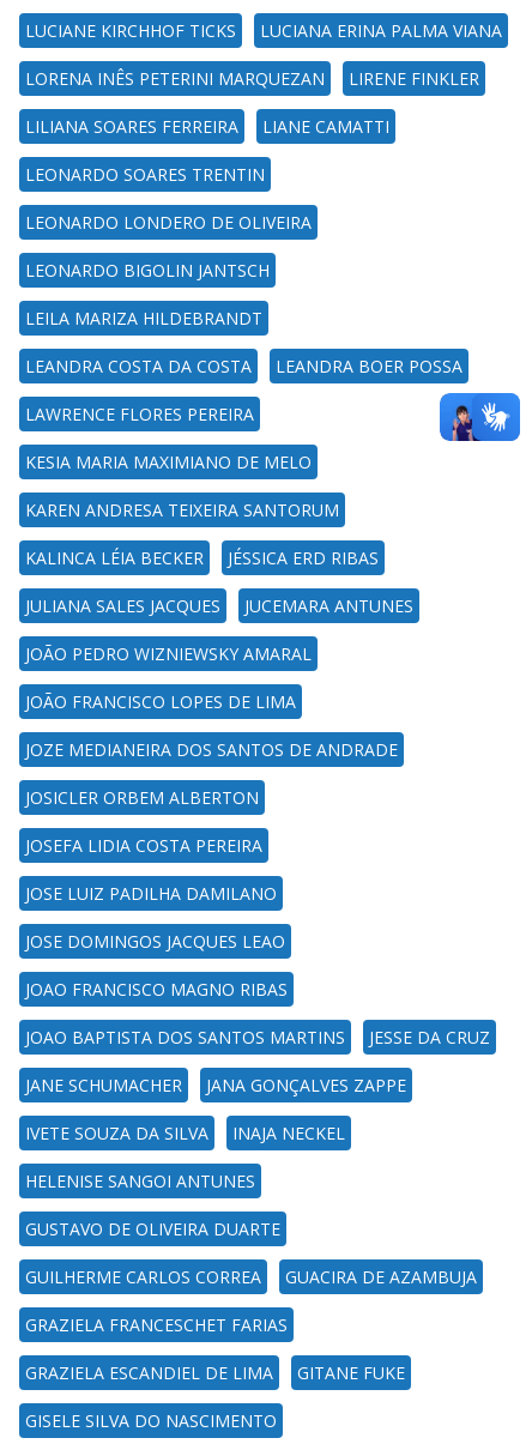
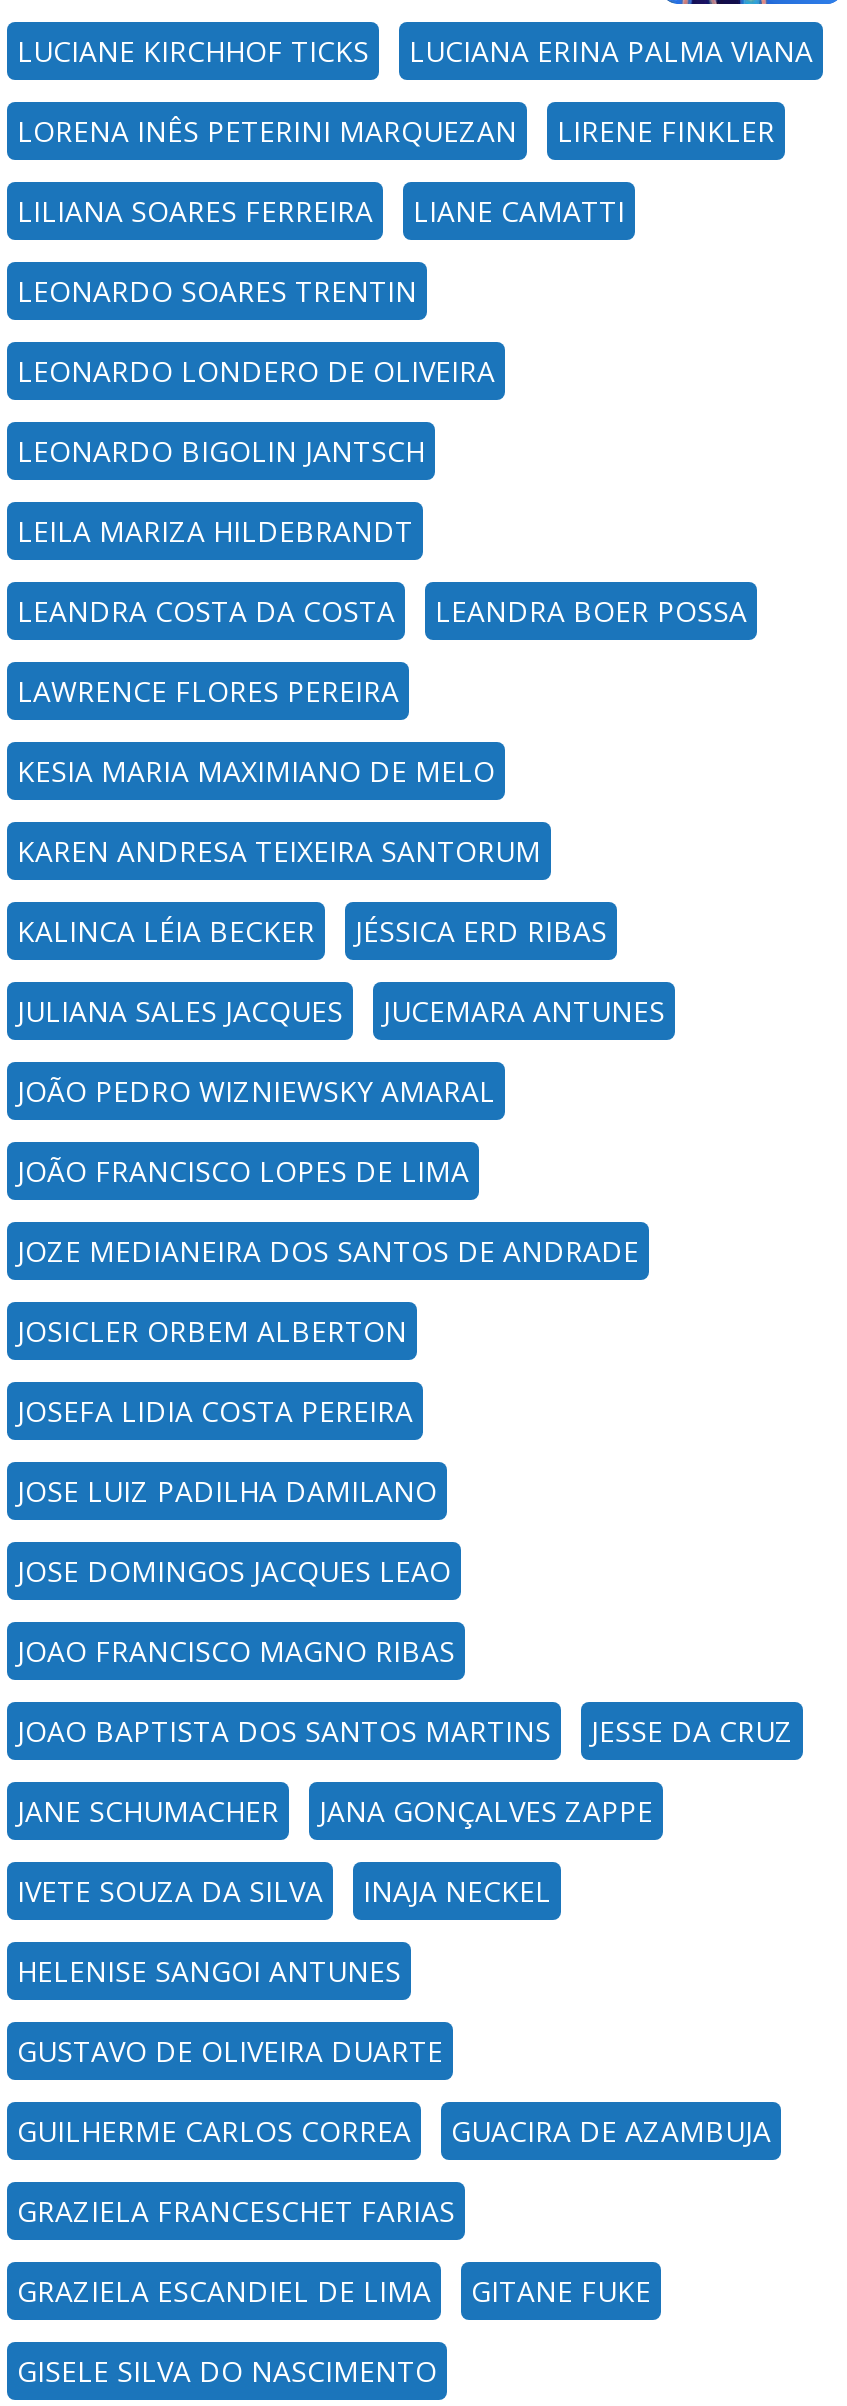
- [image]
